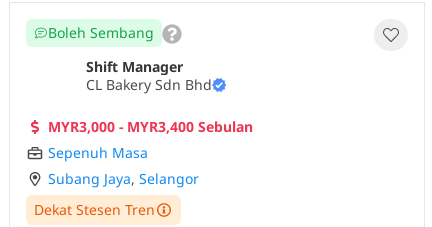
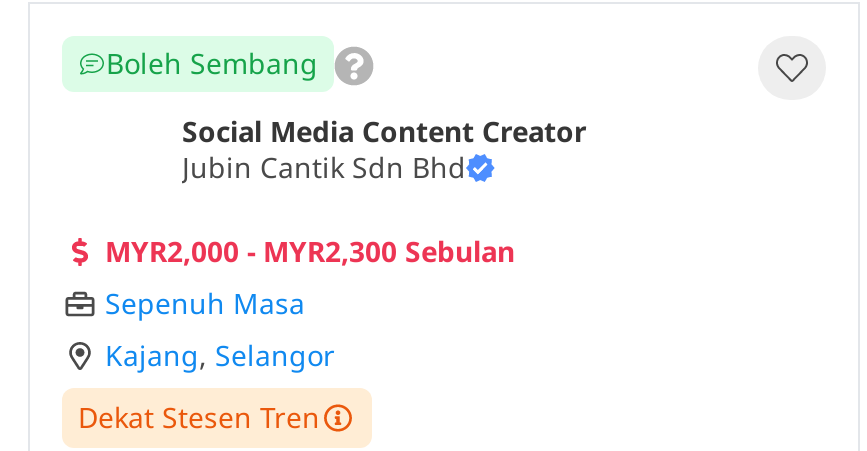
- Shift Manager
- CL Bakery Sdn Bhd
+ Social Media Content Creator
+ Jubin Cantik Sdn Bhd

- MYR3,000 - MYR3,400 Sebulan
+ MYR2,000 - MYR2,300 Sebulan

- Subang Jaya, Selangor
+ Kajang, Selangor
